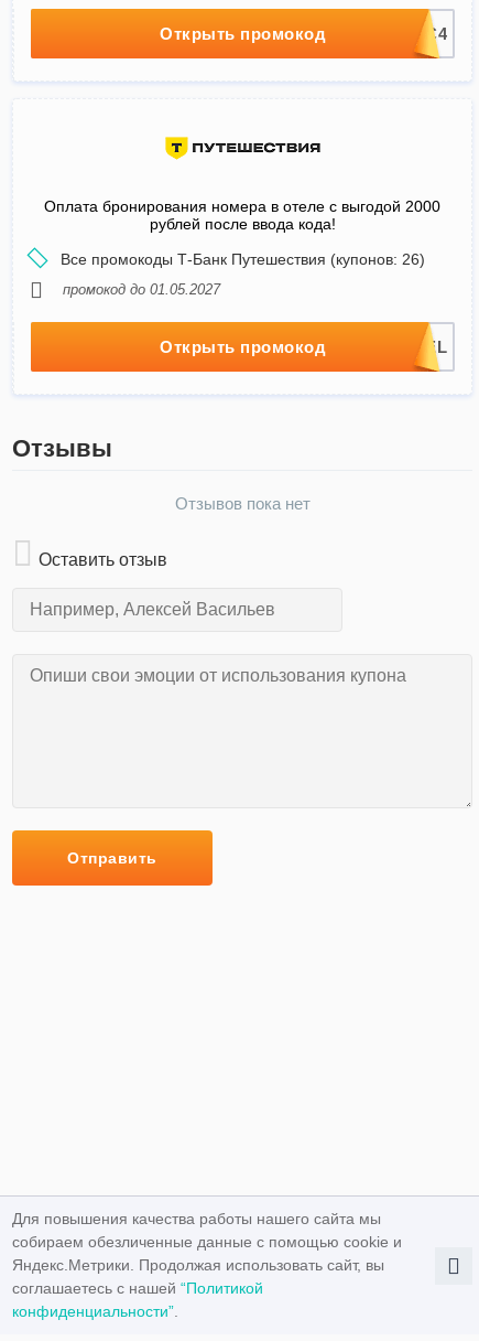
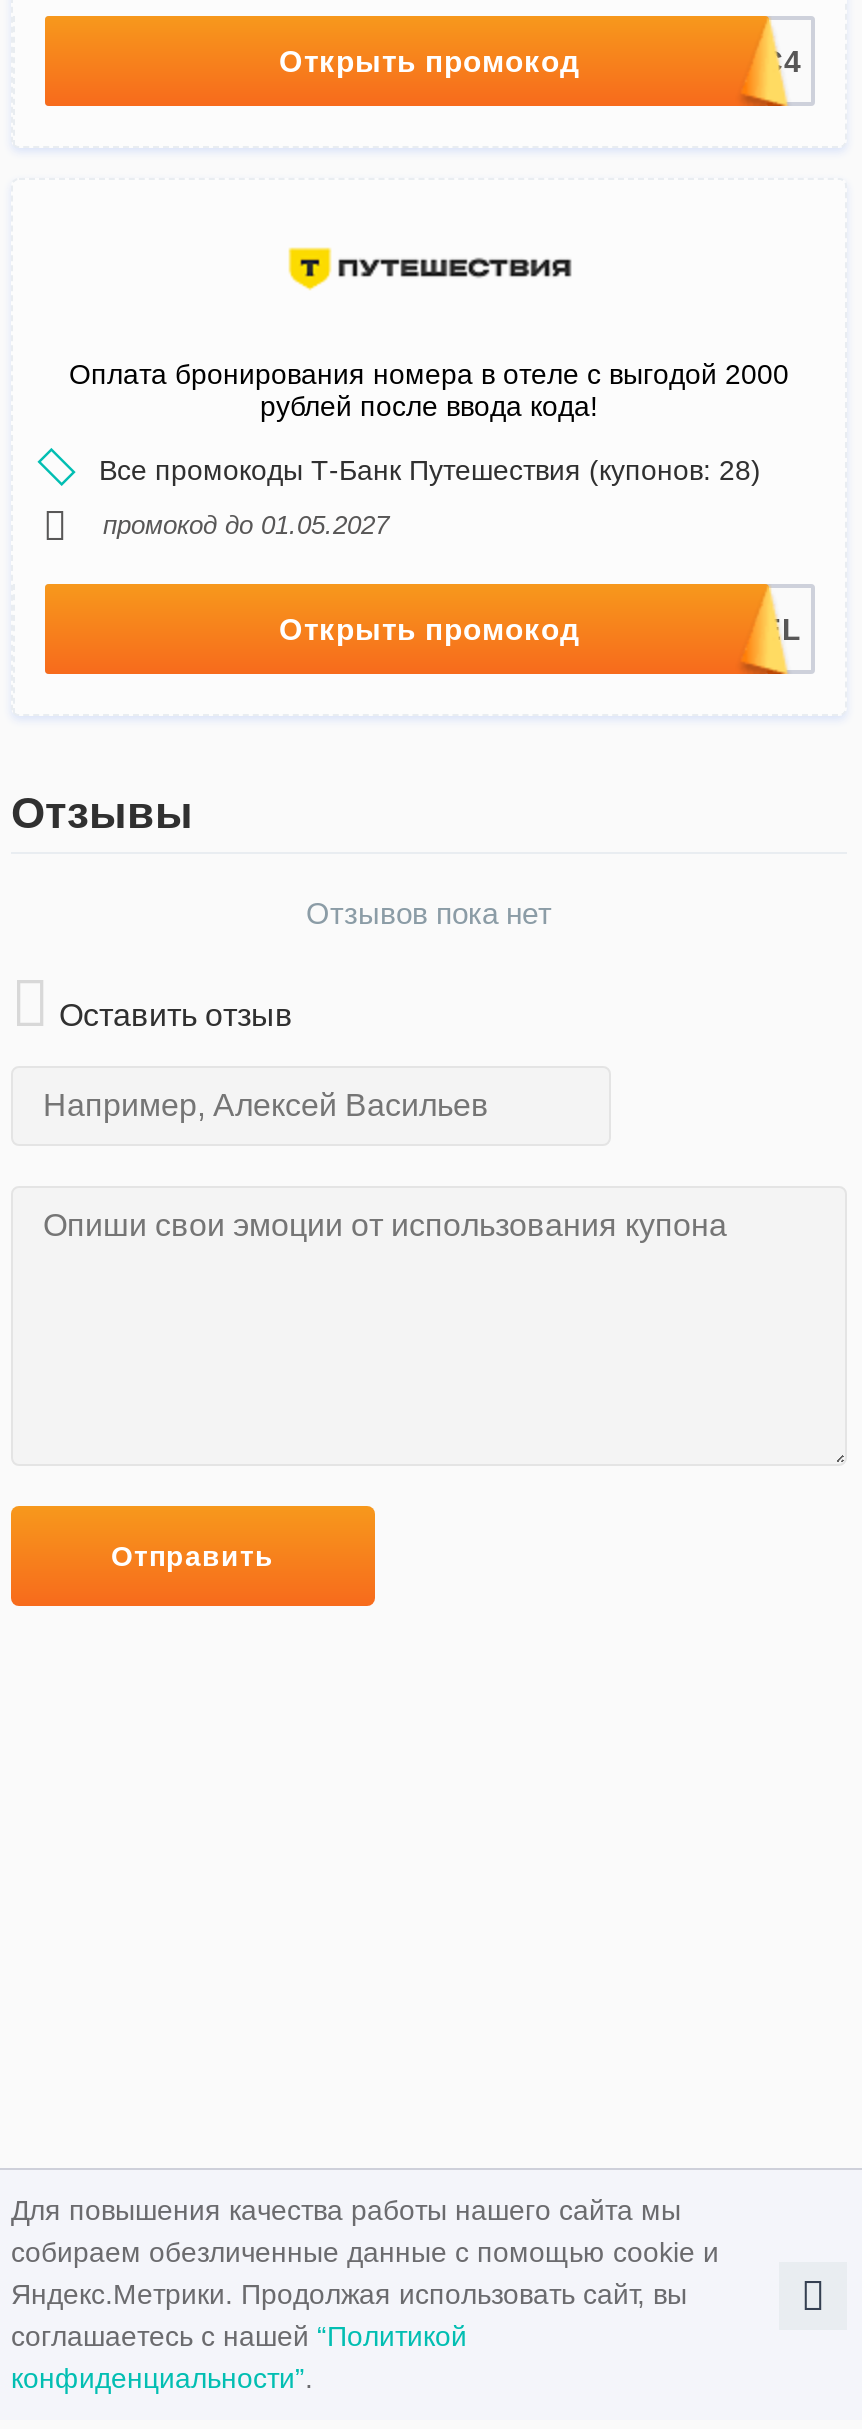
- Все промокоды Т-Банк Путешествия (купонов: 26)
+ Все промокоды Т-Банк Путешествия (купонов: 28)
